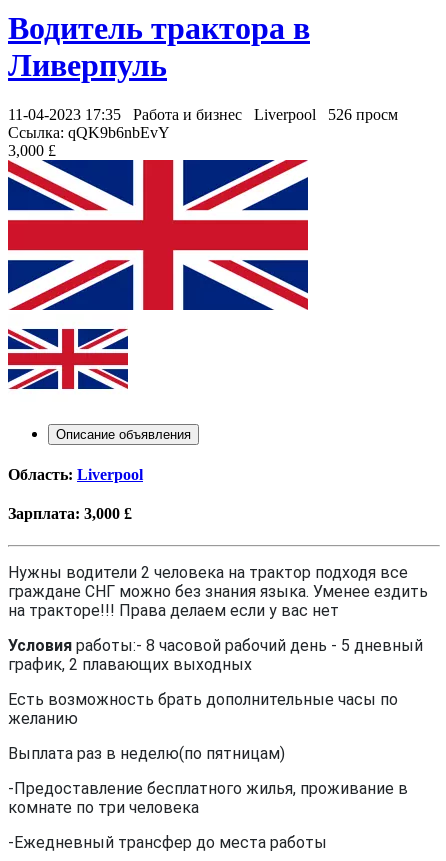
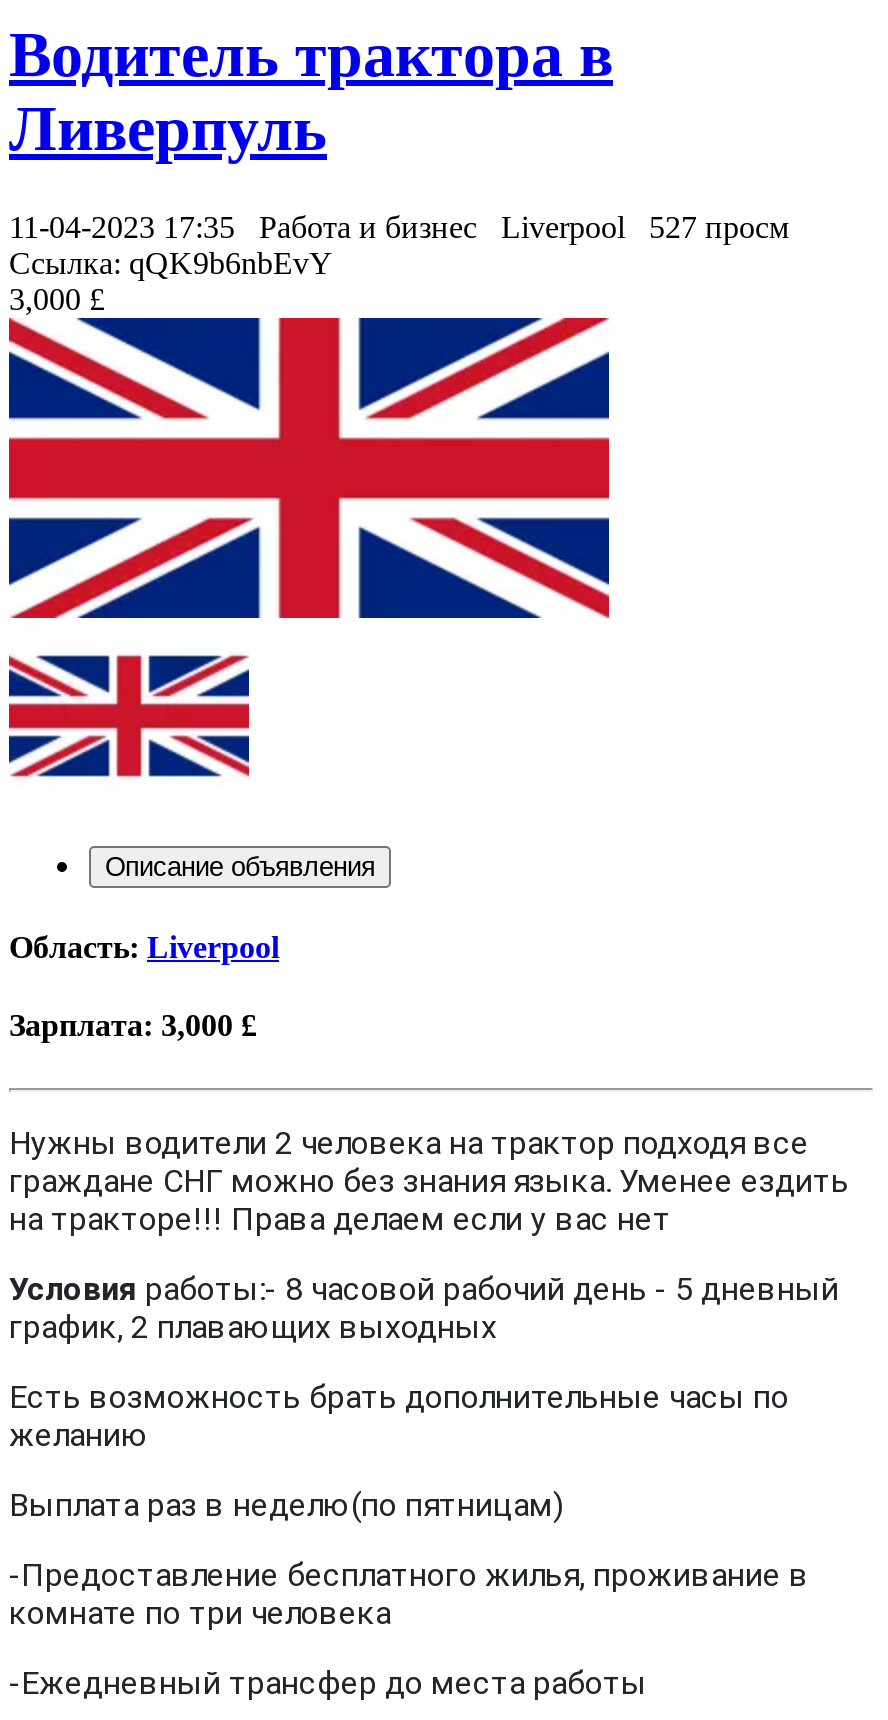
- 11-04-2023 17:35 Работа и бизнес Liverpool 526 просм
+ 11-04-2023 17:35 Работа и бизнес Liverpool 527 просм
